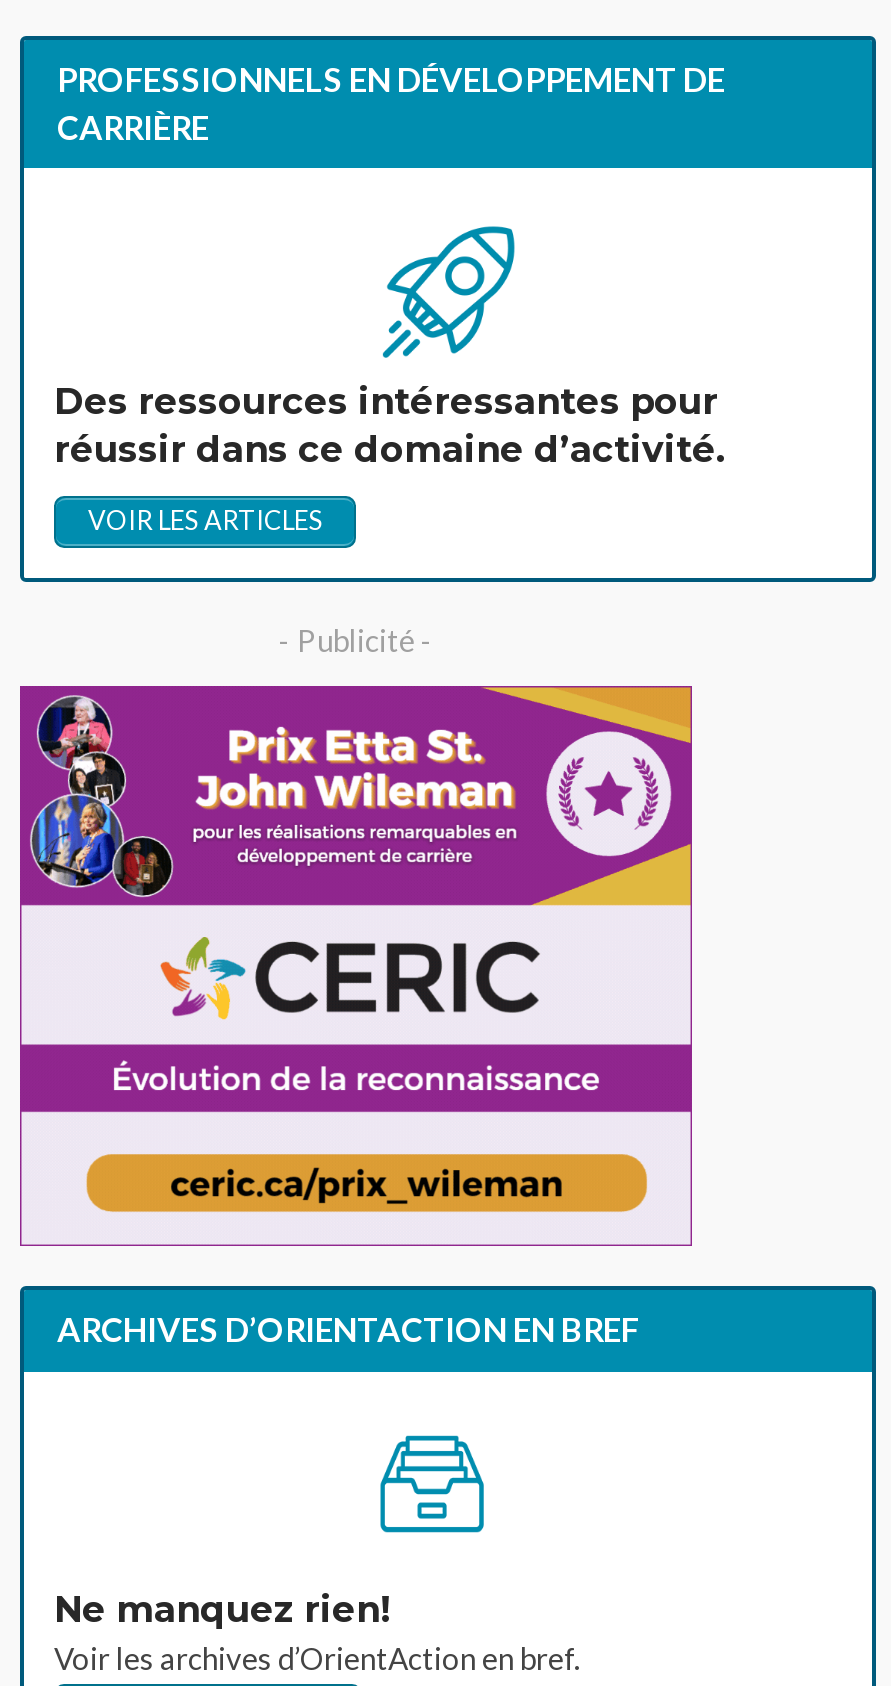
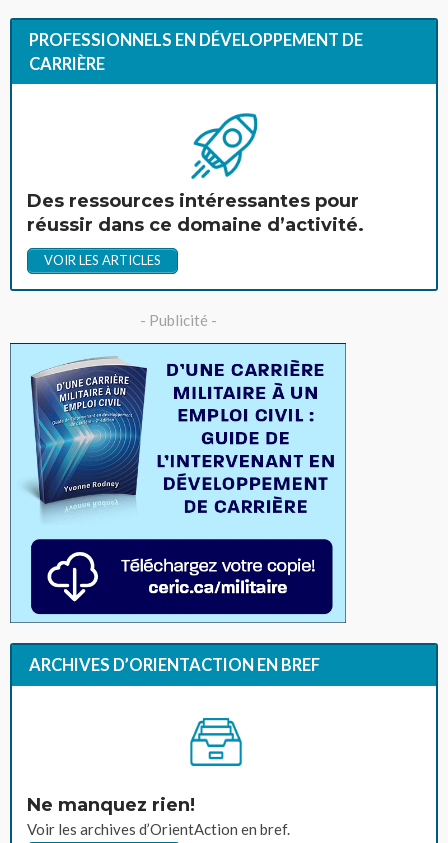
- [image]
+ [image]
